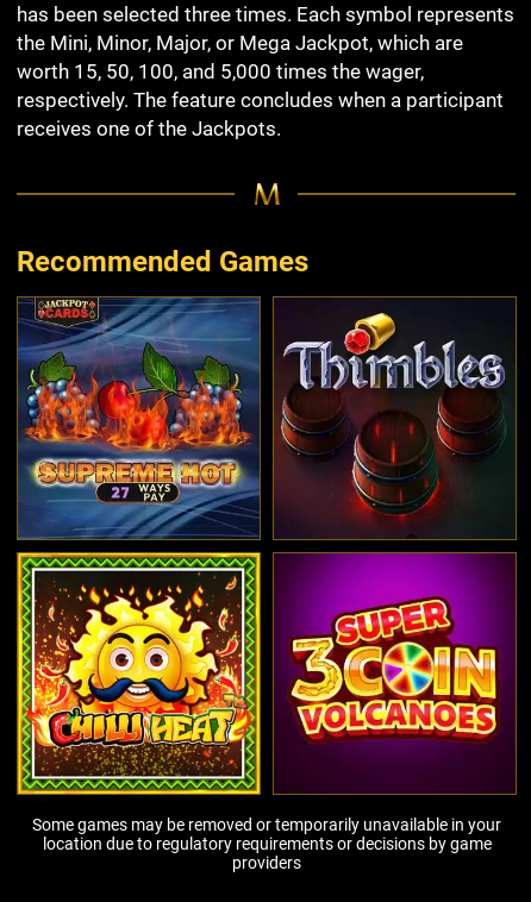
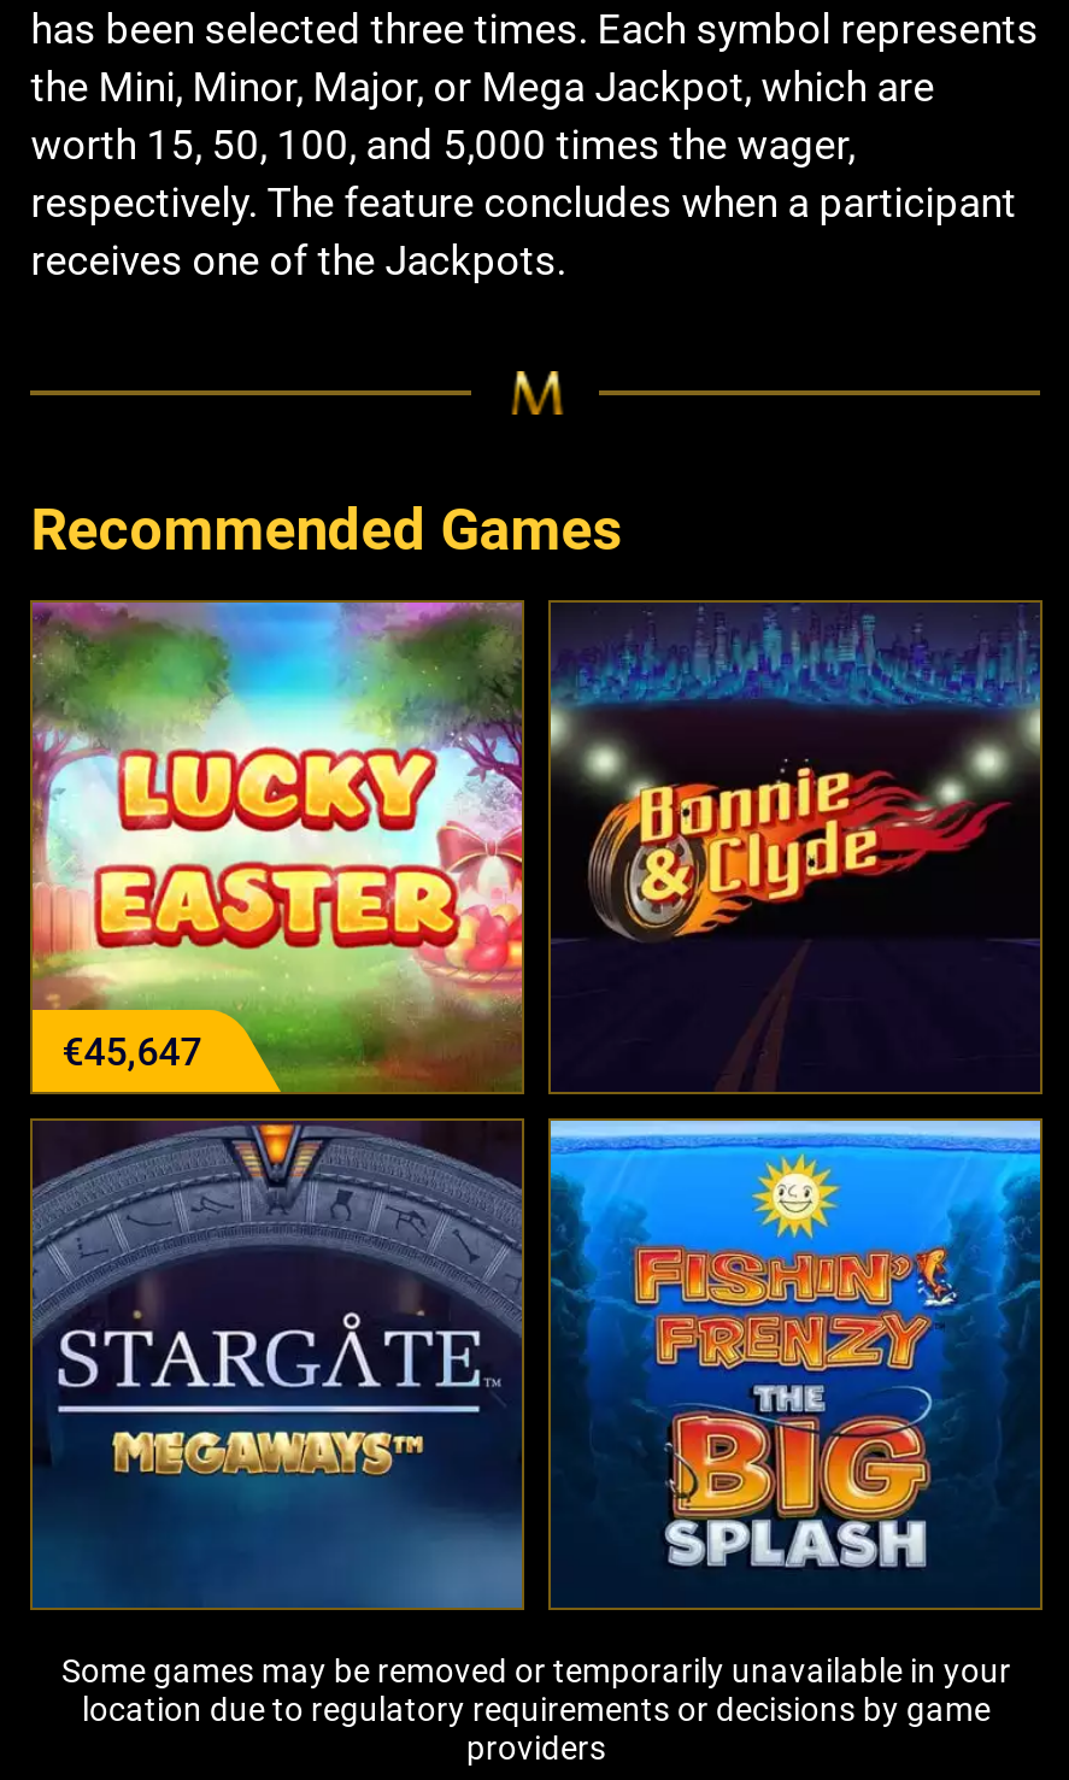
+ €45,647

- [image]
+ [image]

- [image]
+ [image]

- [image]
+ [image]

- [image]
+ [image]
